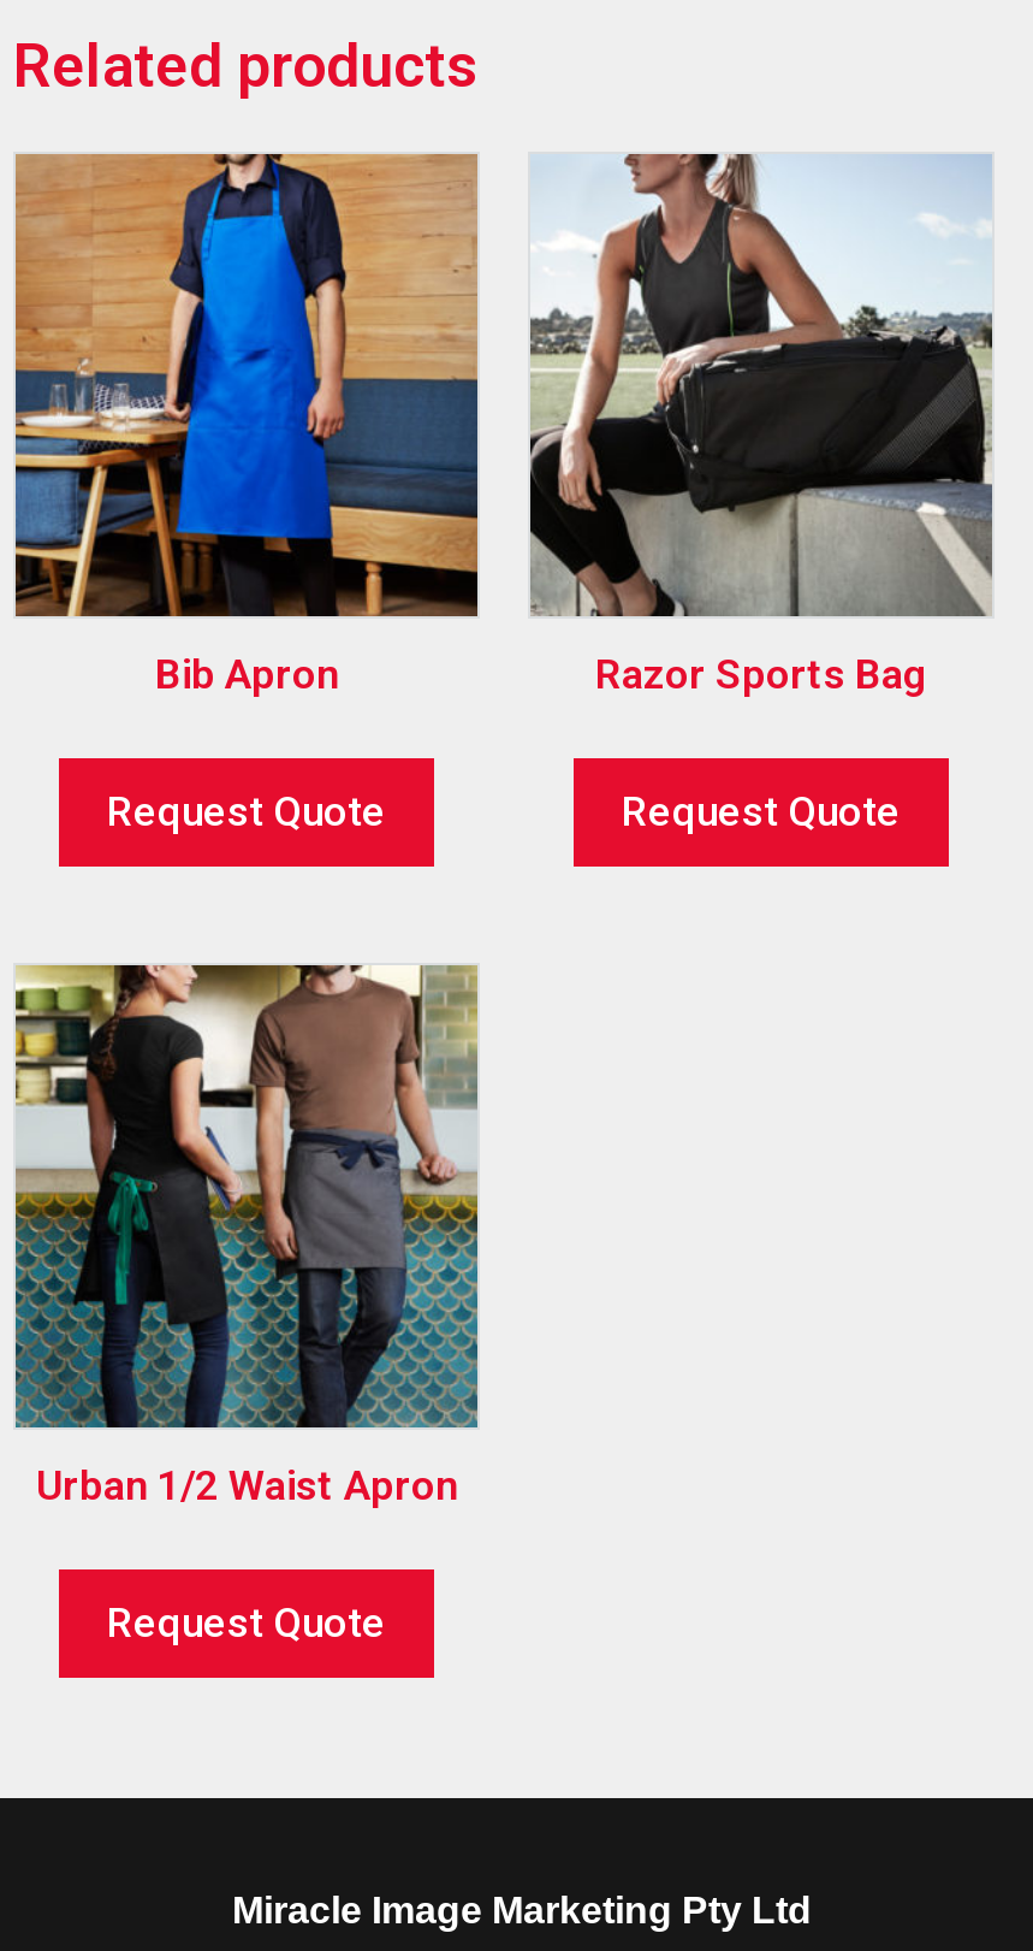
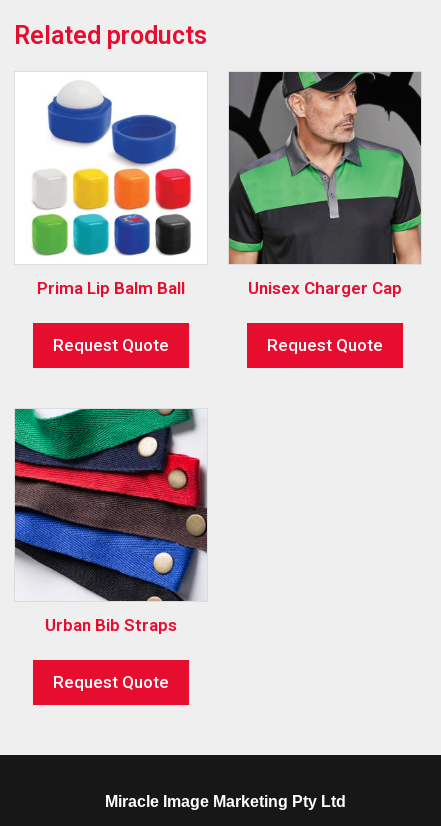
- [image]
- Bib Apron
+ [image]
+ Prima Lip Balm Ball

- [image]
- Razor Sports Bag
+ [image]
+ Unisex Charger Cap

- [image]
- Urban 1/2 Waist Apron
+ [image]
+ Urban Bib Straps
